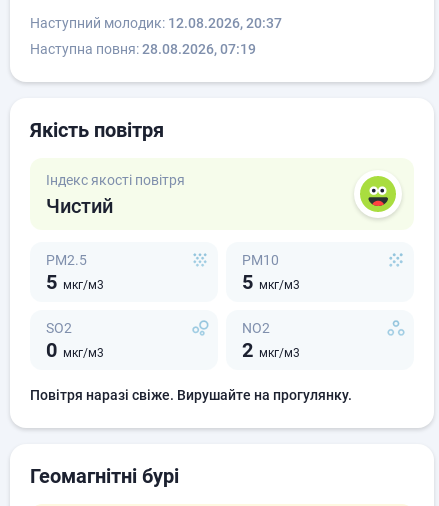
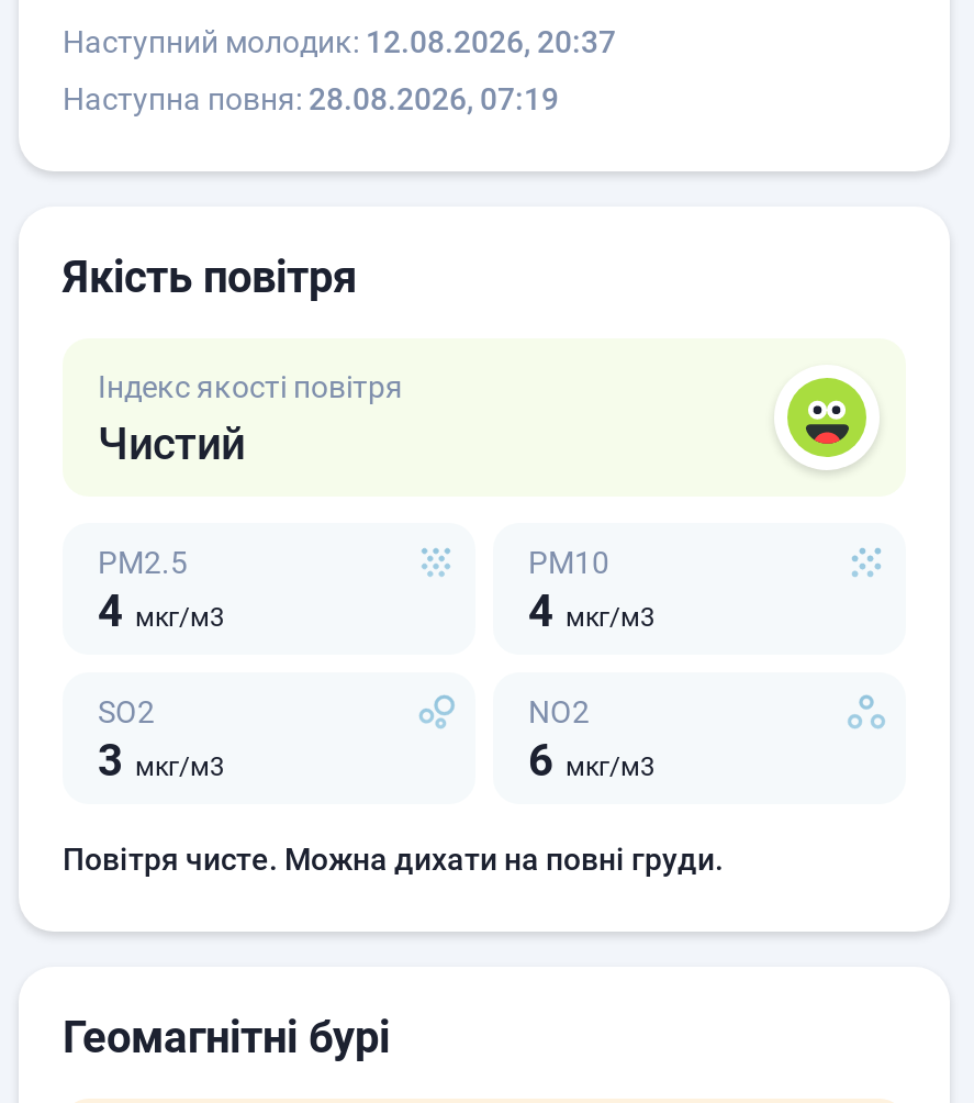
- 5 мкг/м3
+ 4 мкг/м3

- 5 мкг/м3
+ 4 мкг/м3

- 0 мкг/м3
+ 3 мкг/м3

- 2 мкг/м3
+ 6 мкг/м3

- Повітря наразі свіже. Вирушайте на прогулянку.
+ Повітря чисте. Можна дихати на повні груди.
